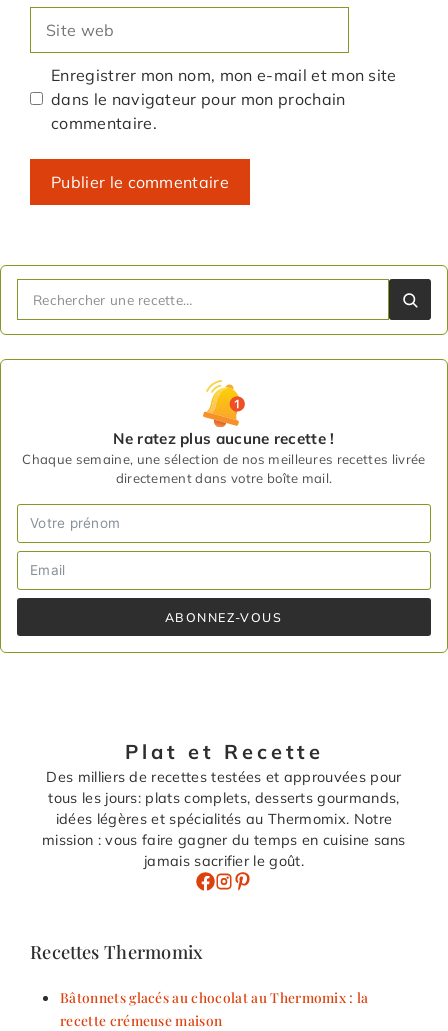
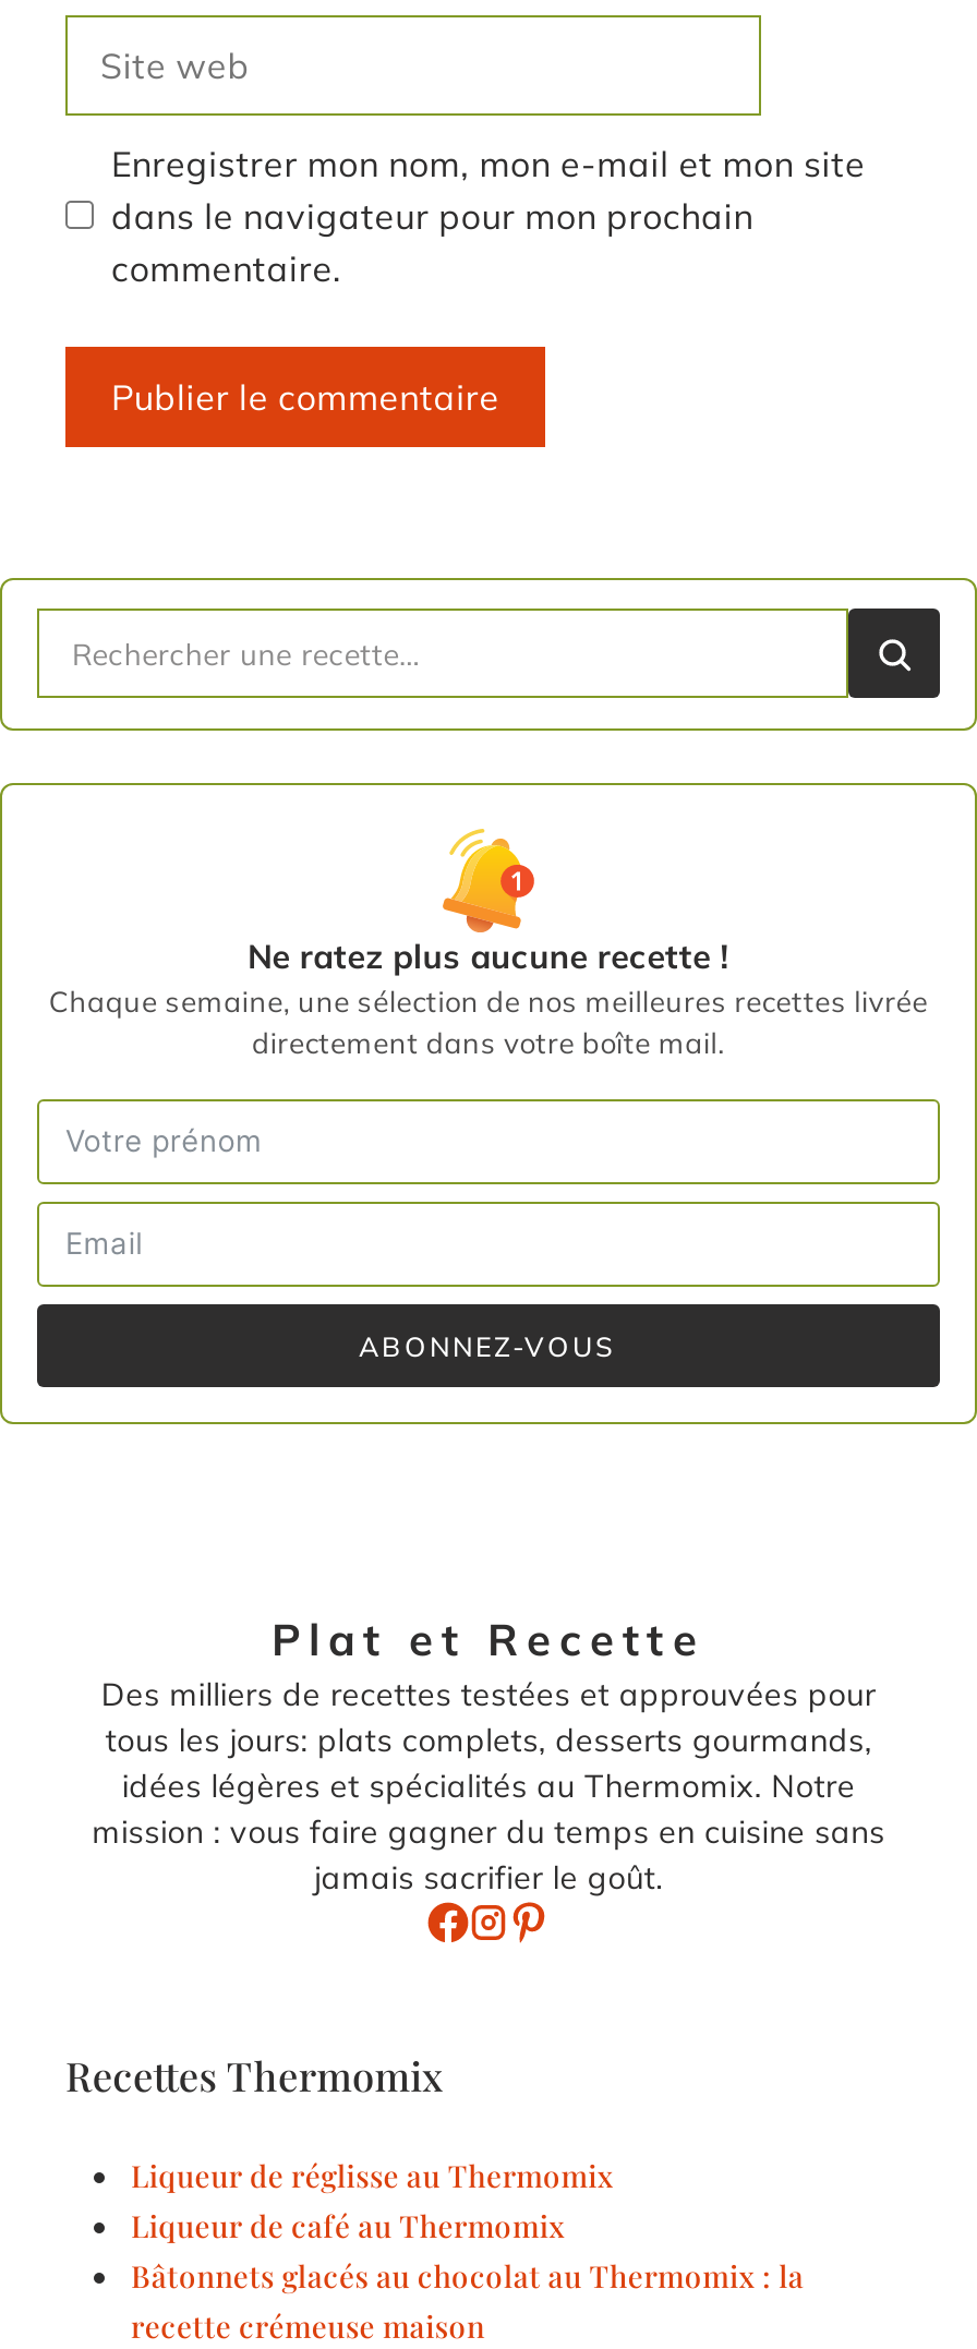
+ Liqueur de réglisse au Thermomix
+ Liqueur de café au Thermomix
